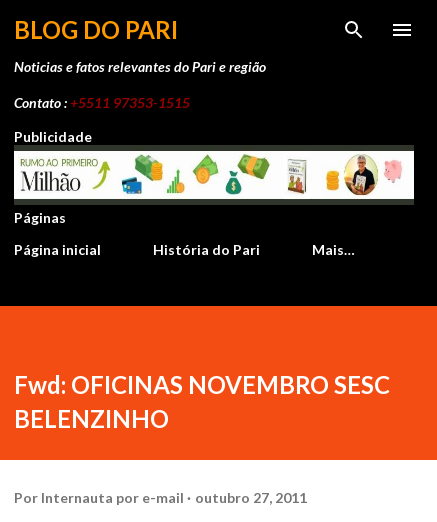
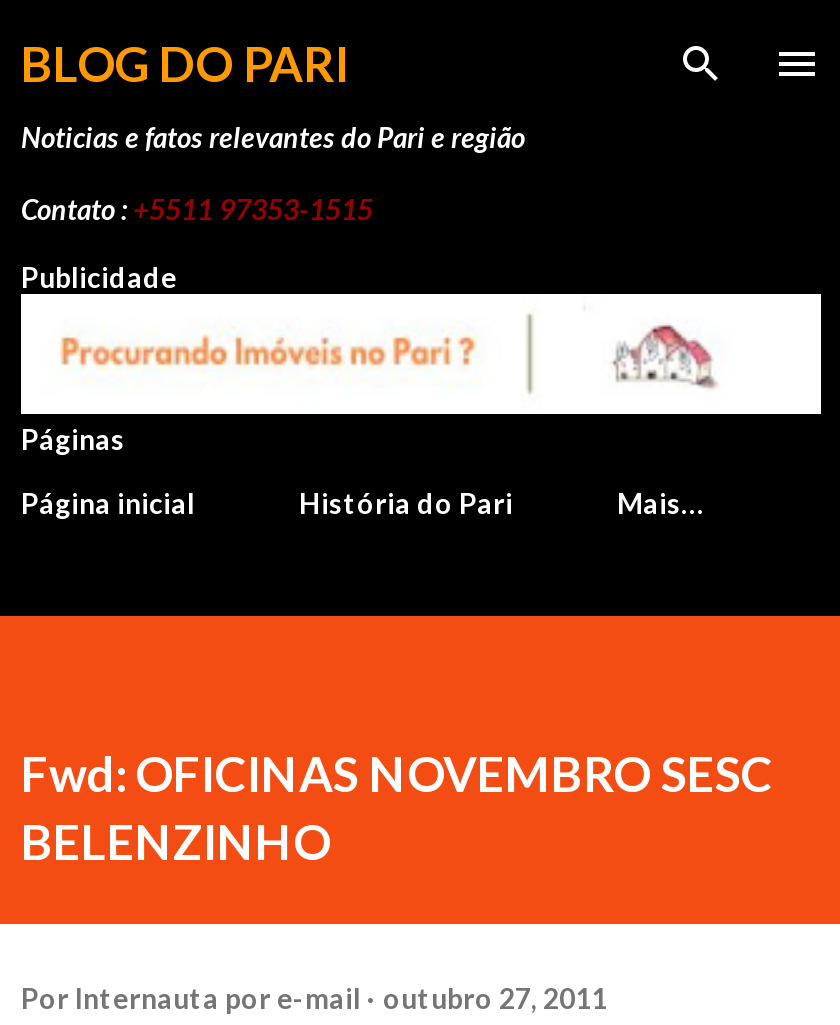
- [image]
+ [image]
